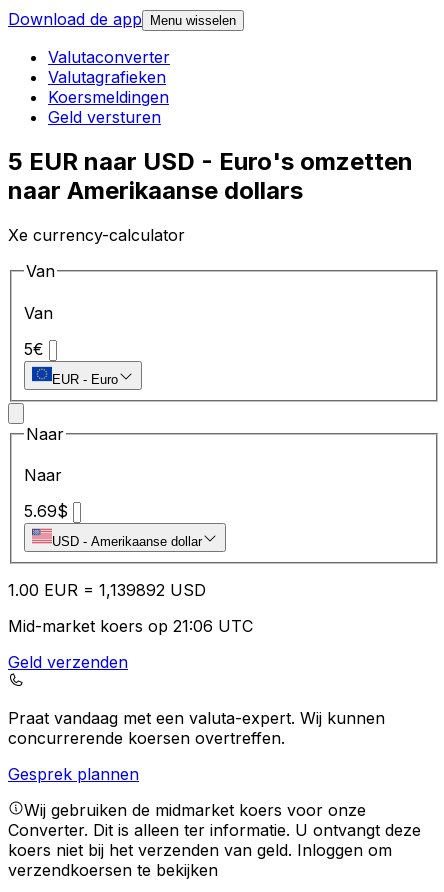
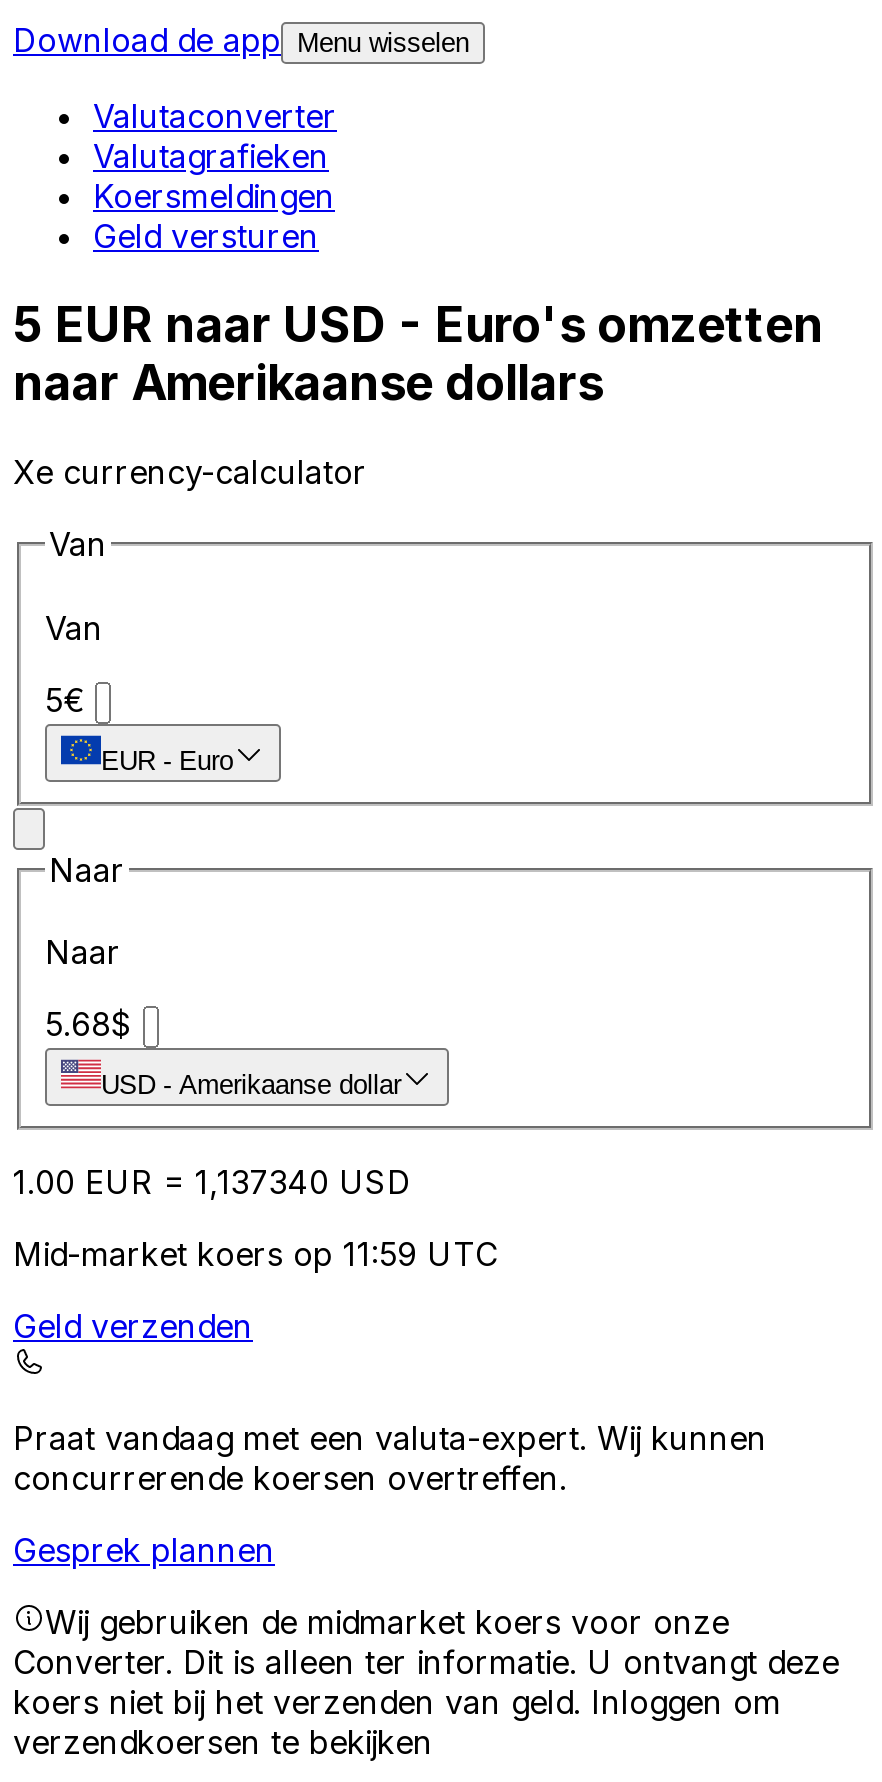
- 5.69$
+ 5.68$

- 1.00 EUR = 1, 139892 USD
+ 1.00 EUR = 1, 137340 USD

- Mid-market koers op 21:06 UTC
+ Mid-market koers op 11:59 UTC
